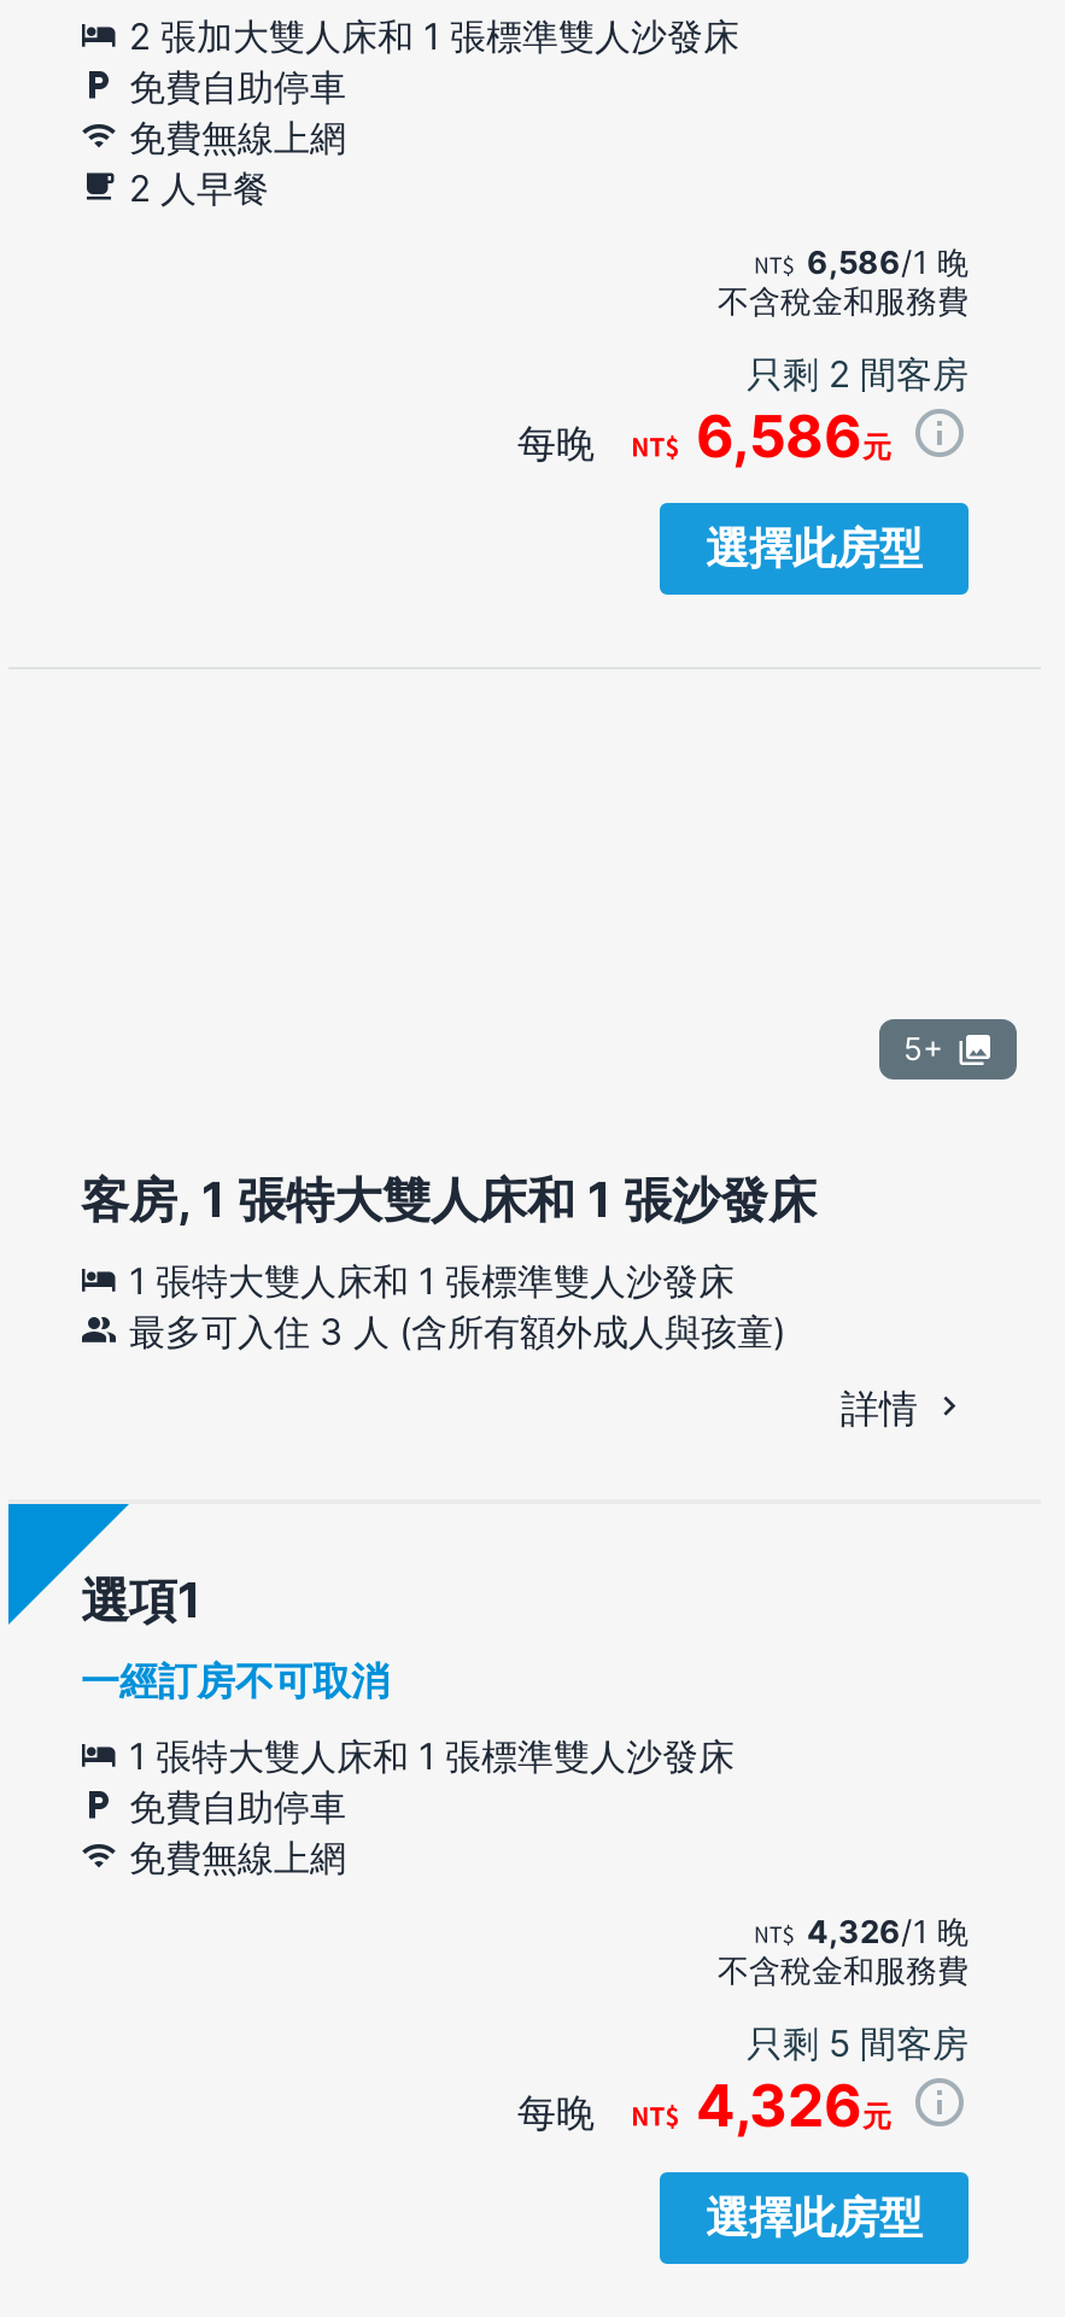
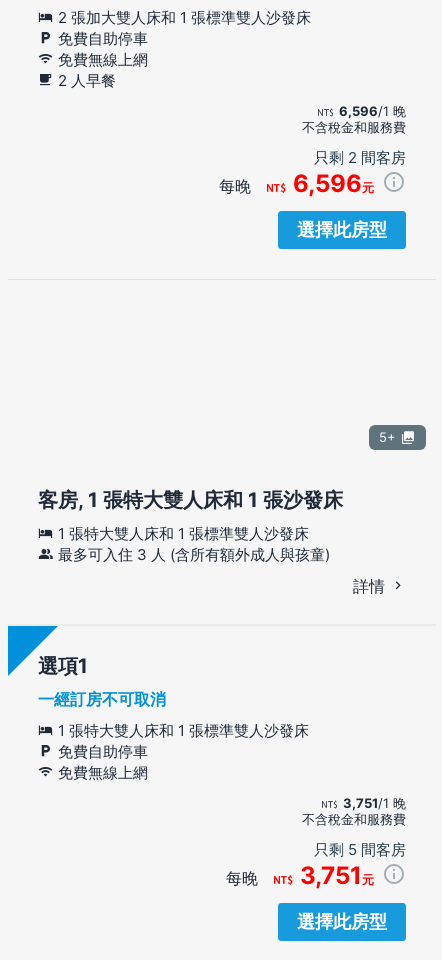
- 6,586/1 晚
+ 6,596/1 晚

- 6,586元
+ 6,596元

- 4,326/1 晚
+ 3,751/1 晚

- 4,326元
+ 3,751元
